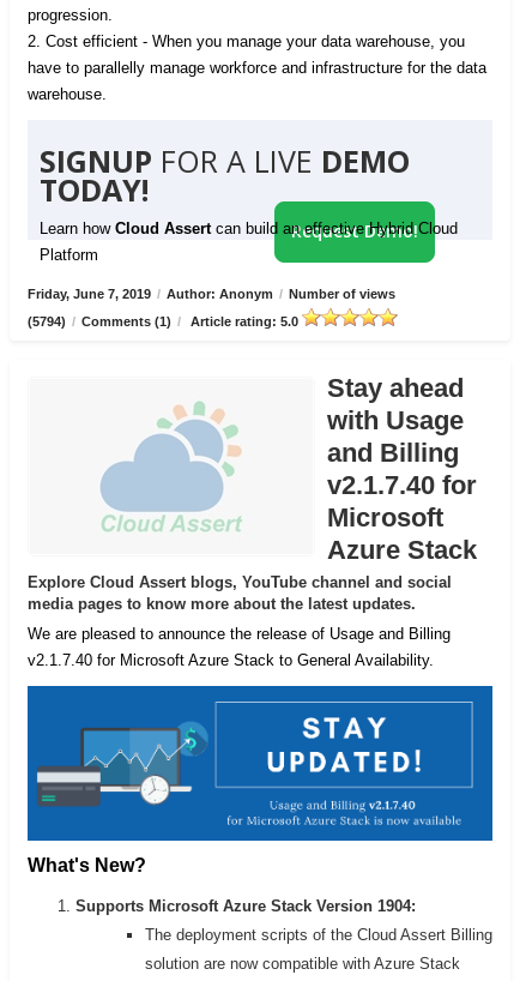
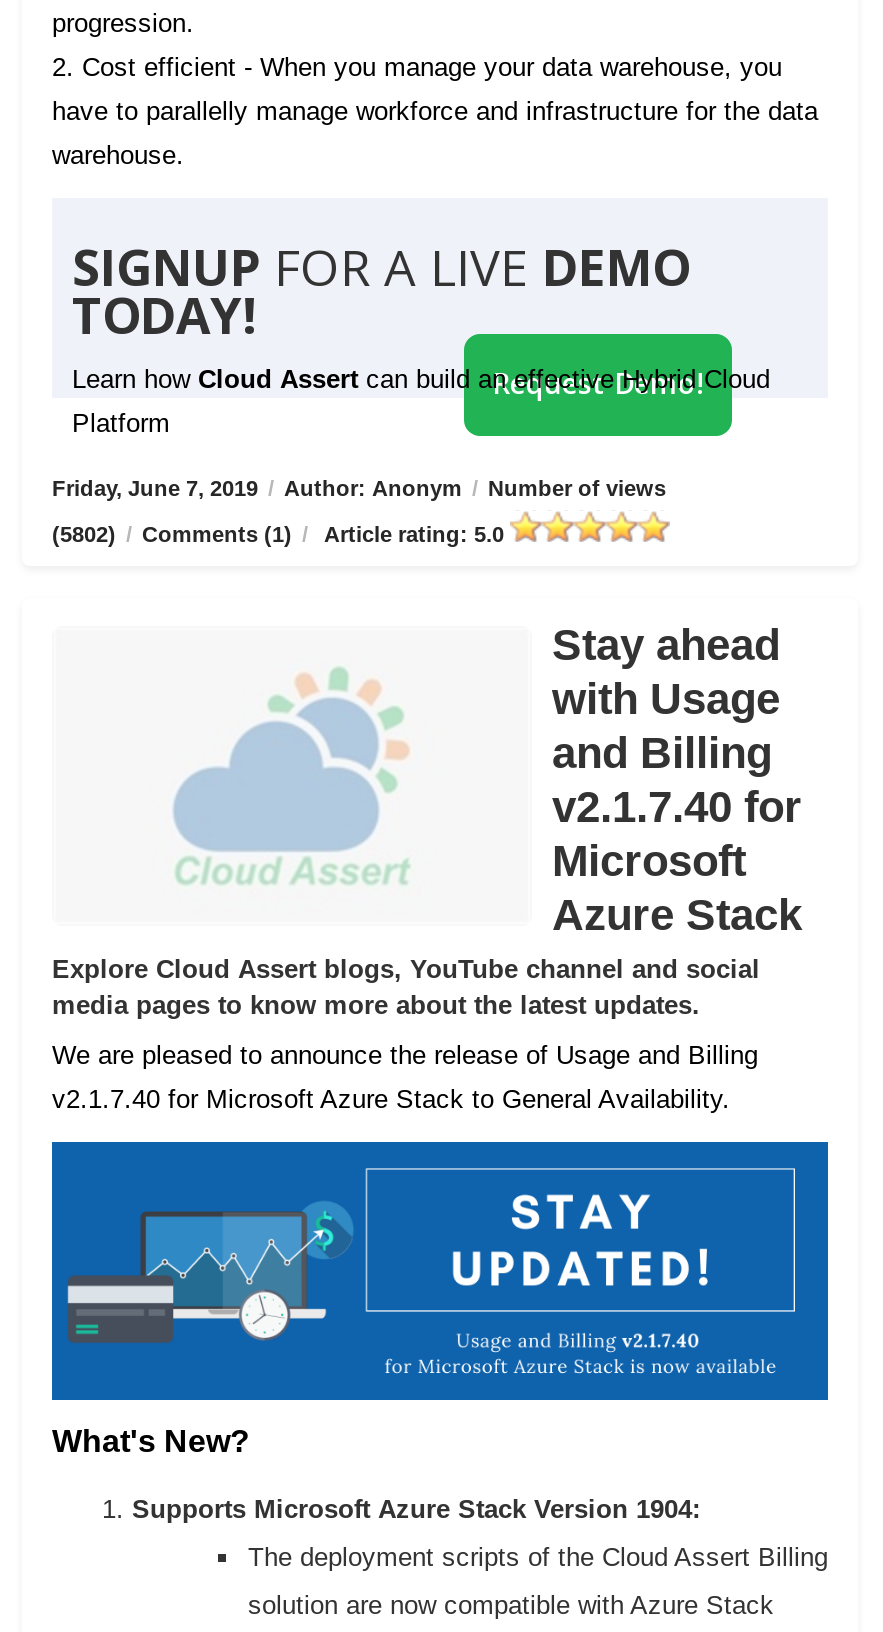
- (5794) / Comments (1) / Article rating: 5.0
+ (5802) / Comments (1) / Article rating: 5.0
